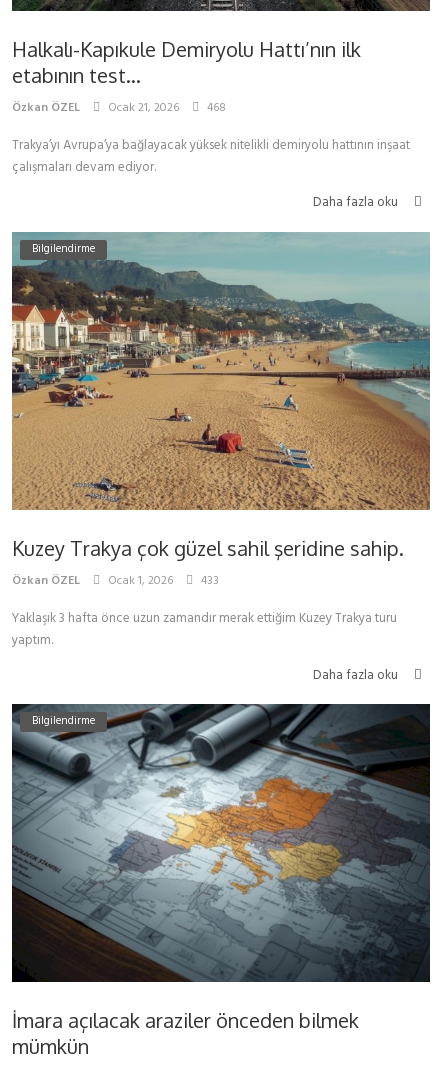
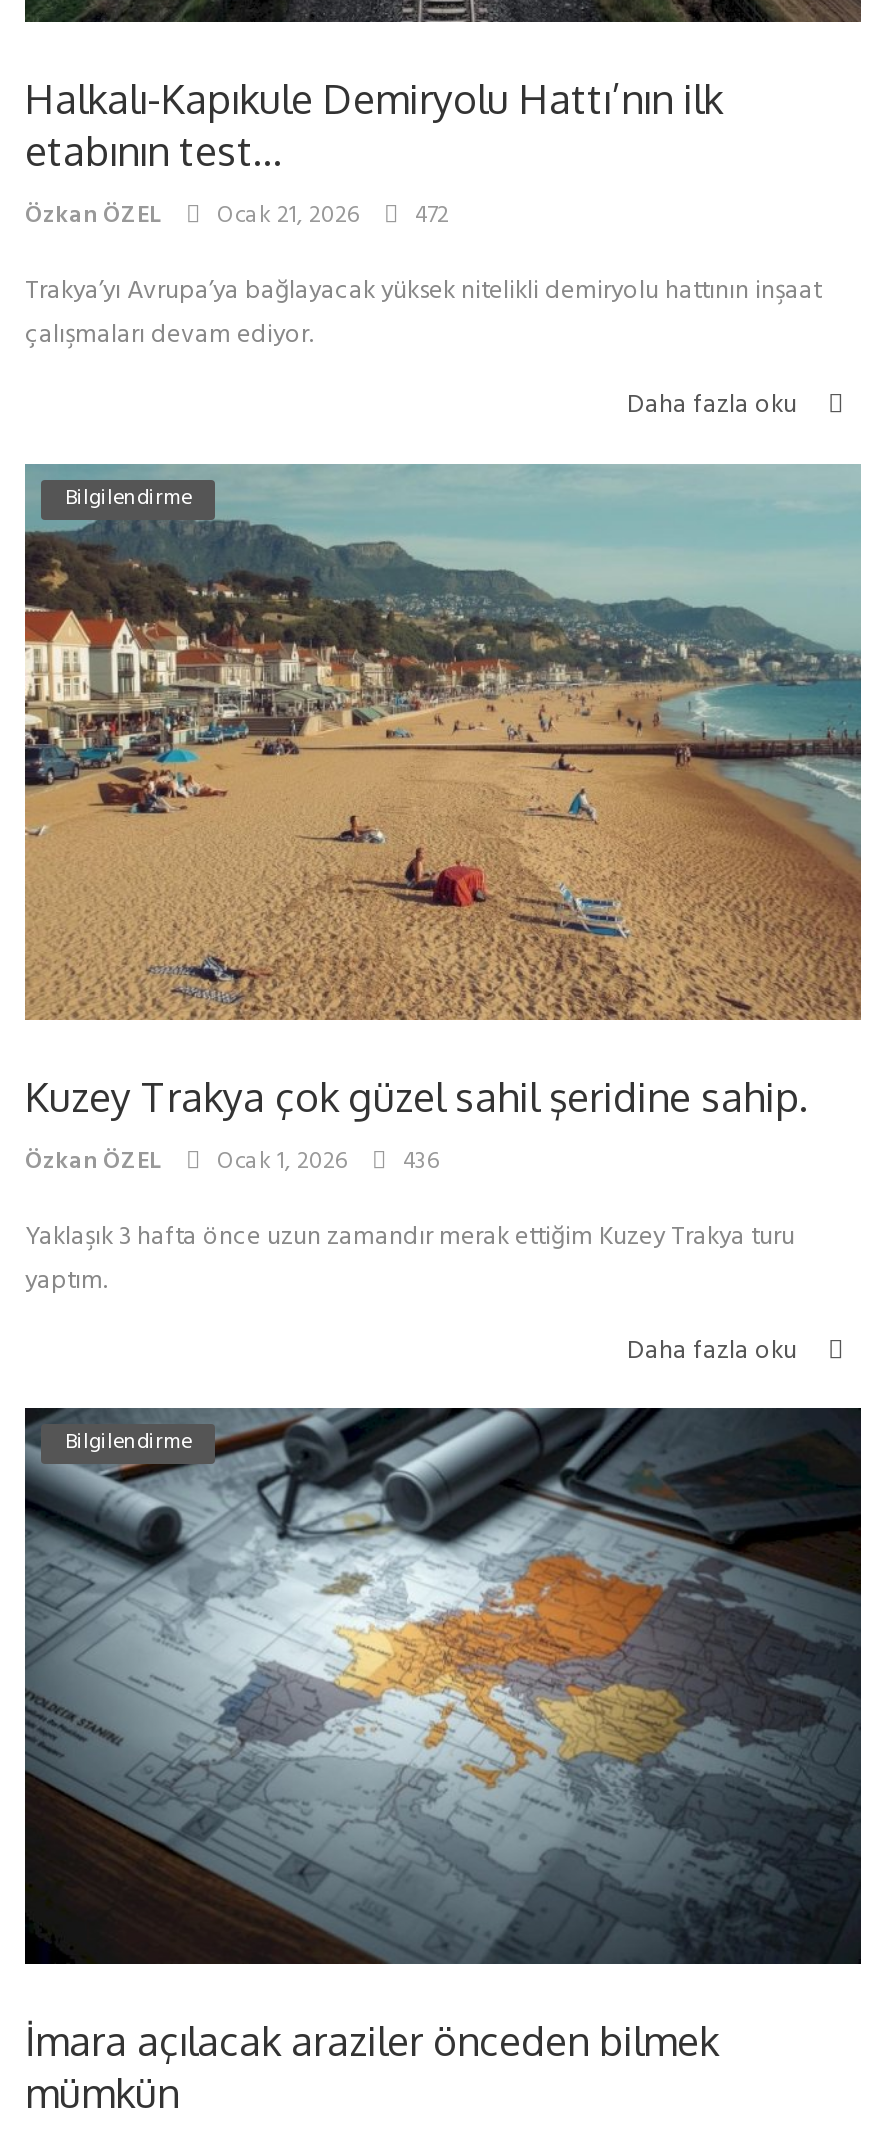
- Özkan ÖZEL Ocak 21, 2026 468
+ Özkan ÖZEL Ocak 21, 2026 472

- Özkan ÖZEL Ocak 1, 2026 433
+ Özkan ÖZEL Ocak 1, 2026 436
